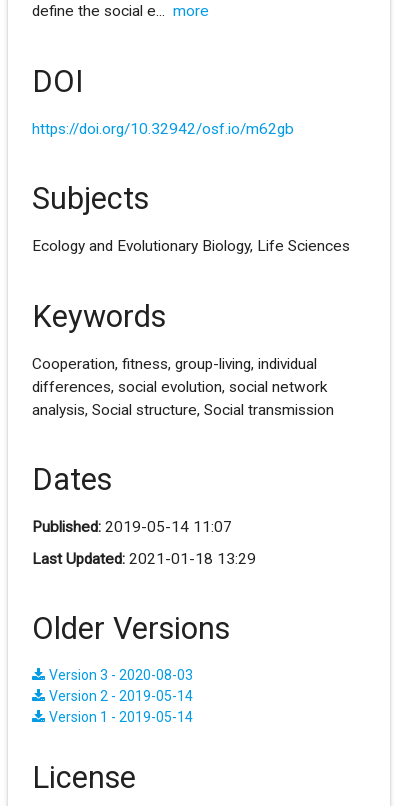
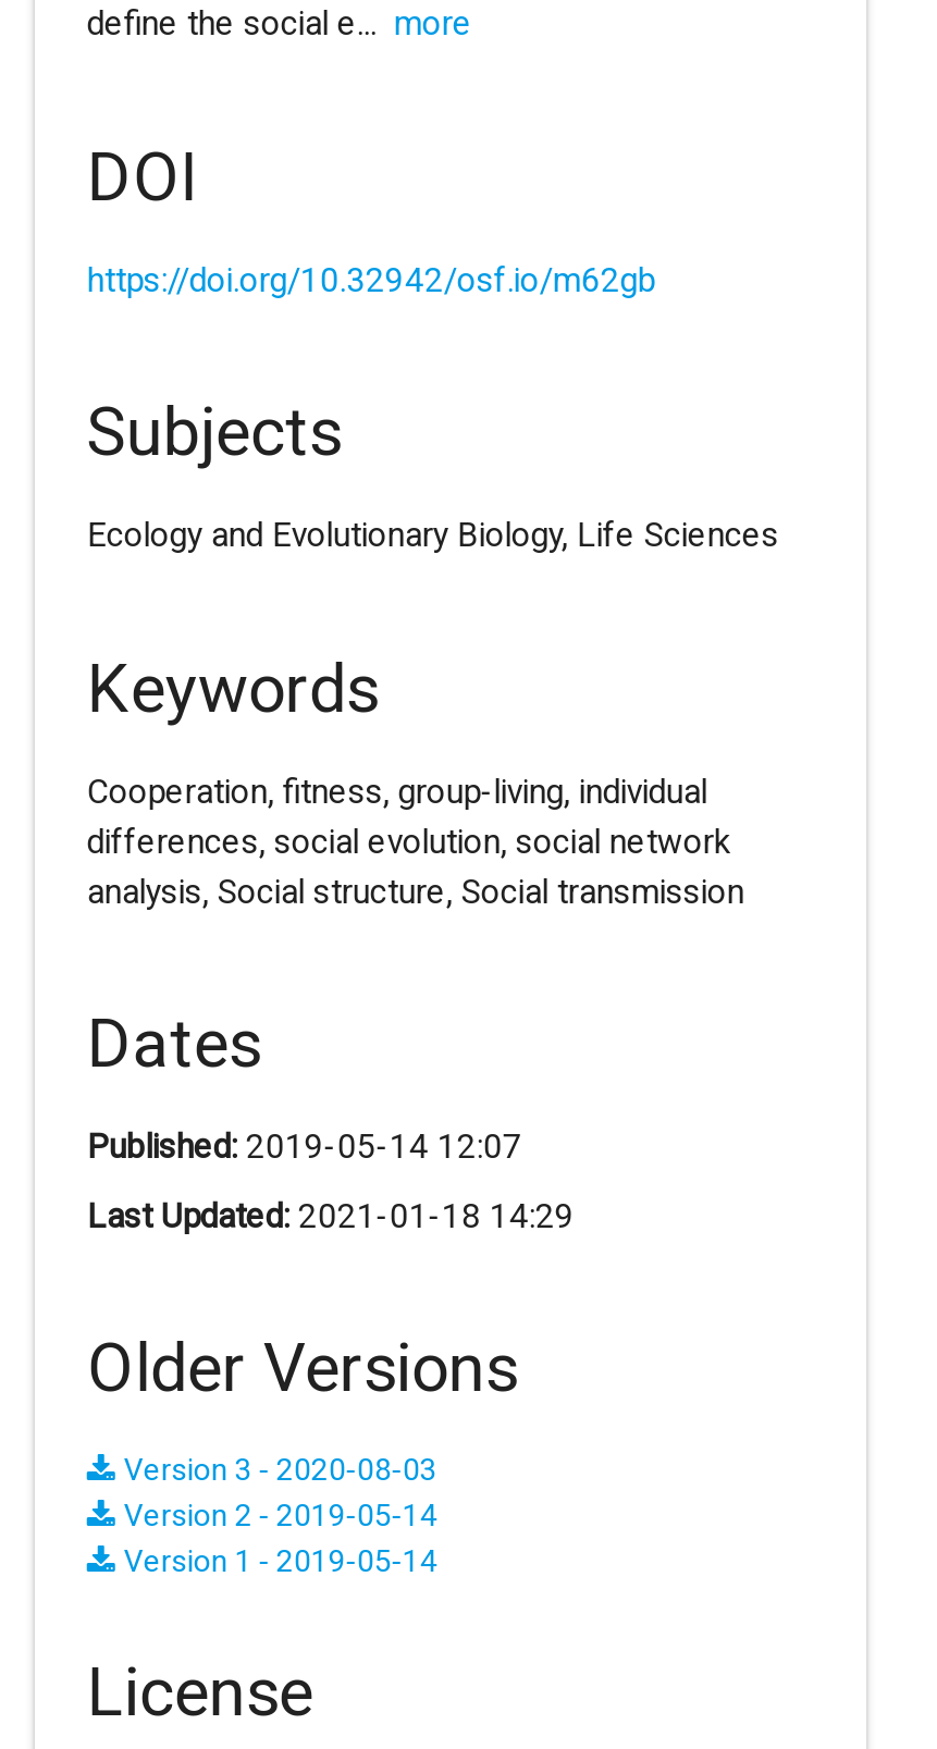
- Published: 2019-05-14 11:07
+ Published: 2019-05-14 12:07

- Last Updated: 2021-01-18 13:29
+ Last Updated: 2021-01-18 14:29
